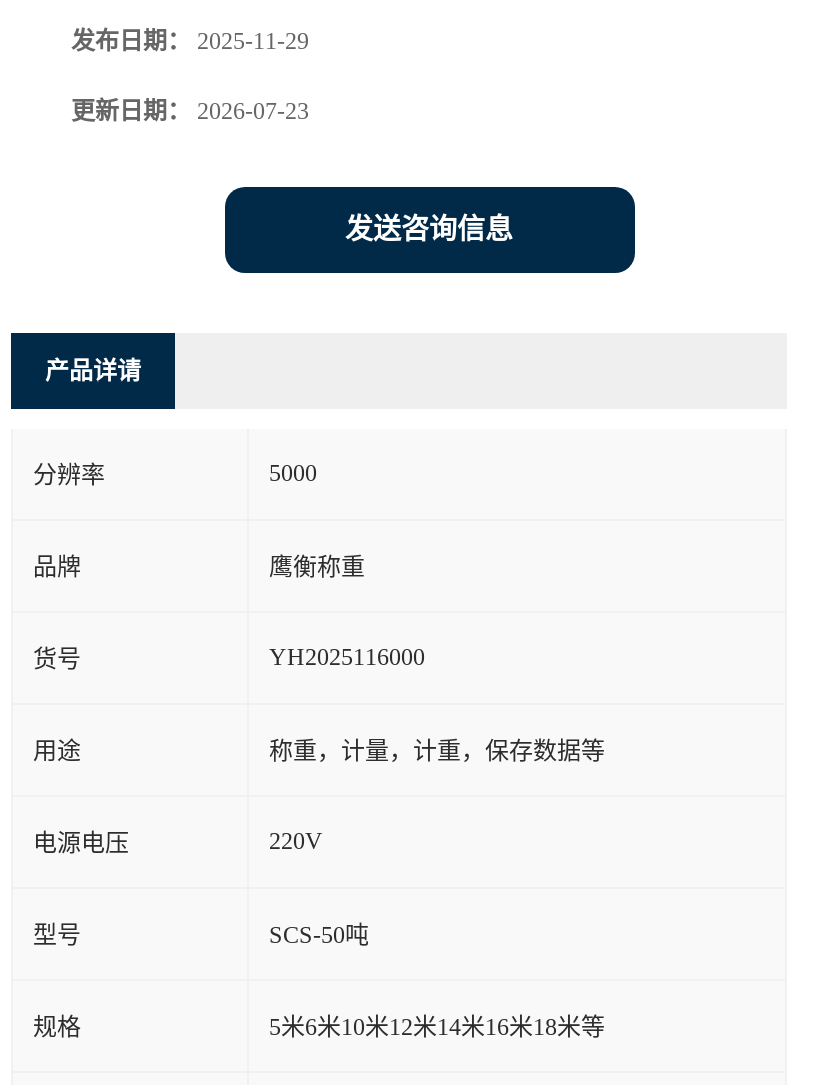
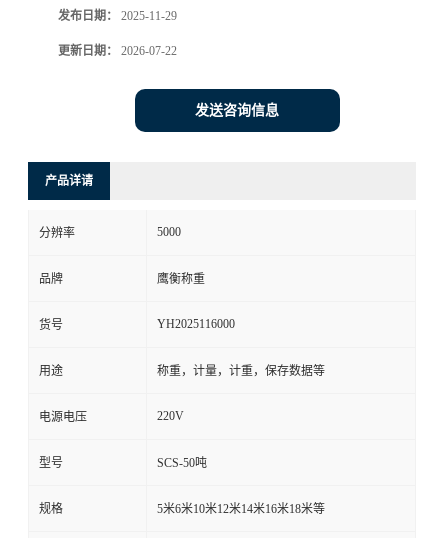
- 更新日期：2026-07-23
+ 更新日期：2026-07-22
